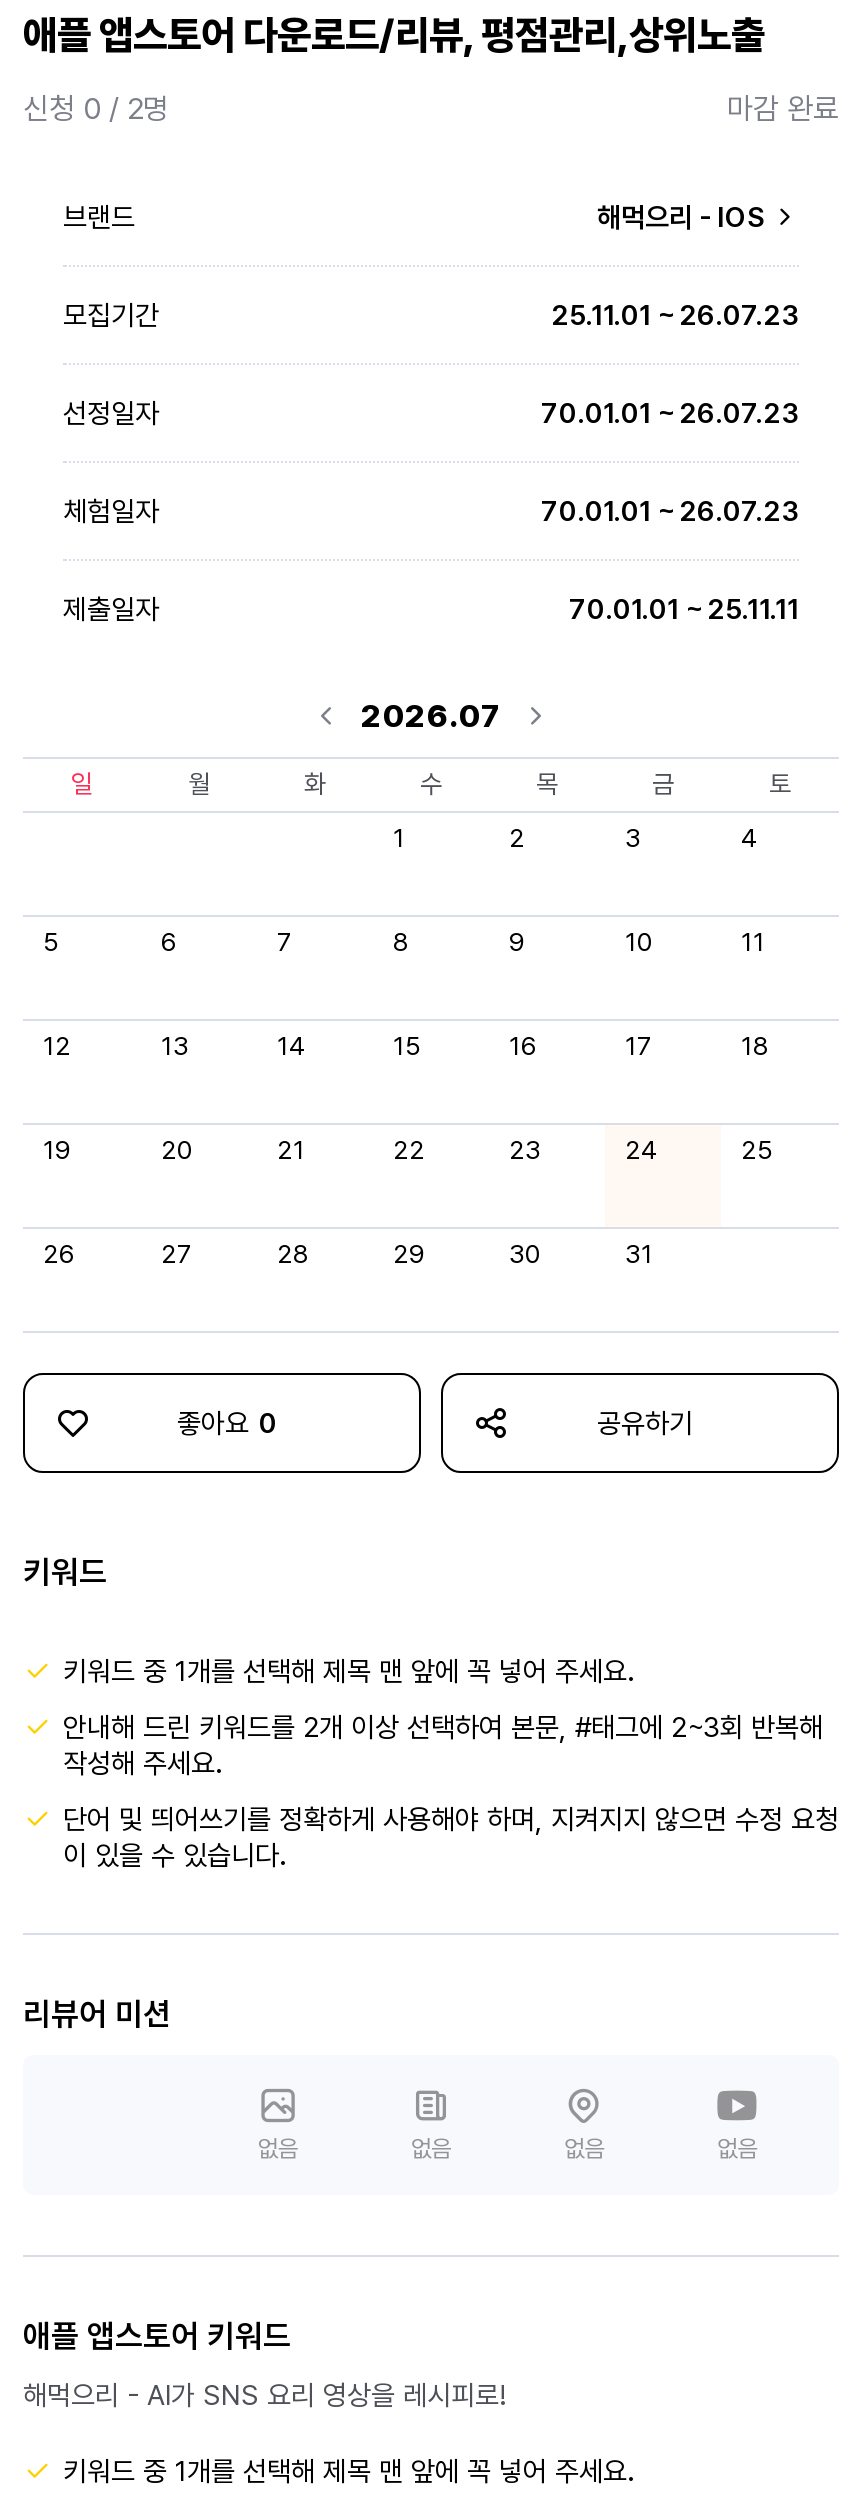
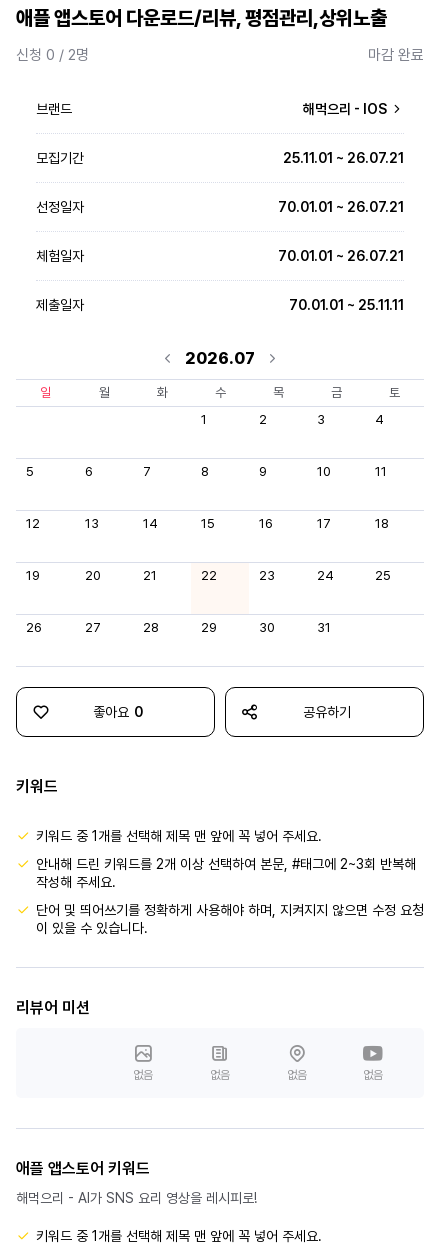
- 25.11.01 ~ 26.07.23
+ 25.11.01 ~ 26.07.21

- 70.01.01 ~ 26.07.23
+ 70.01.01 ~ 26.07.21

- 70.01.01 ~ 26.07.23
+ 70.01.01 ~ 26.07.21
